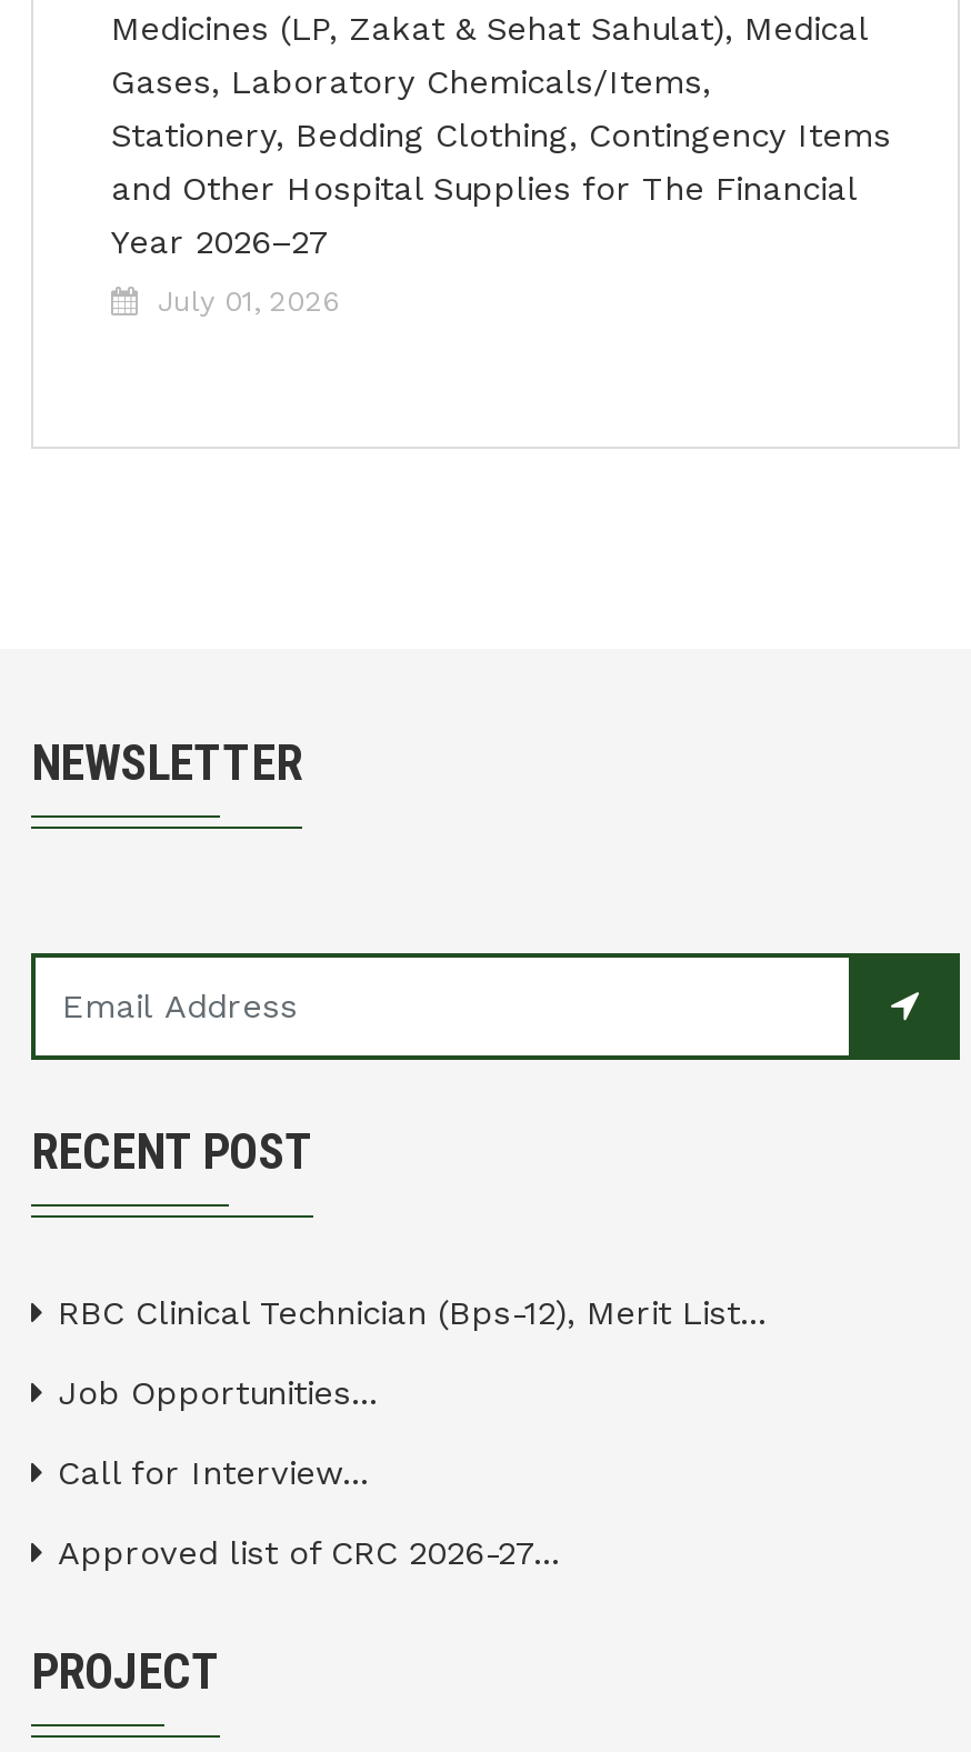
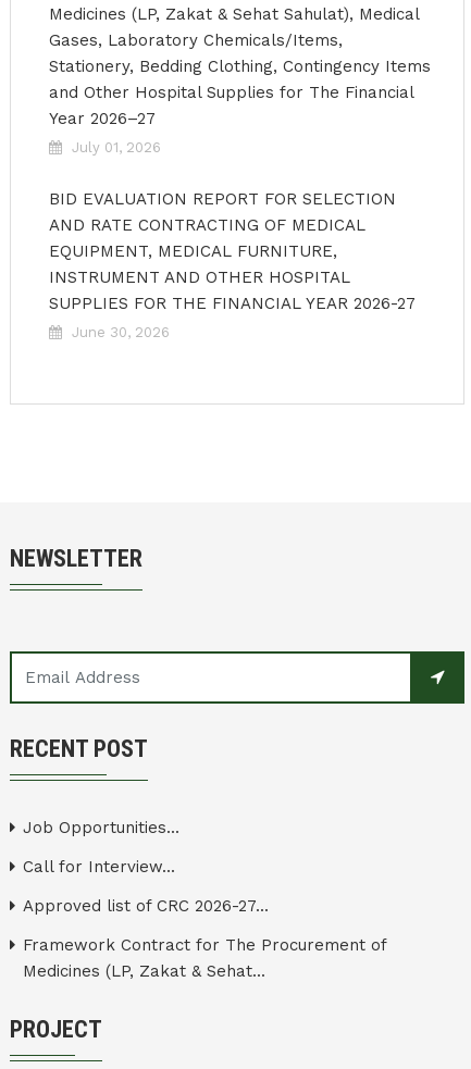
+ BID EVALUATION REPORT FOR SELECTION
+ AND RATE CONTRACTING OF MEDICAL
+ EQUIPMENT, MEDICAL FURNITURE,
+ INSTRUMENT AND OTHER HOSPITAL
+ SUPPLIES FOR THE FINANCIAL YEAR 2026-27
+ June 30, 2026

- RBC Clinical Technician (Bps-12), Merit List...

+ Framework Contract for The Procurement of
+ Medicines (LP, Zakat & Sehat...
